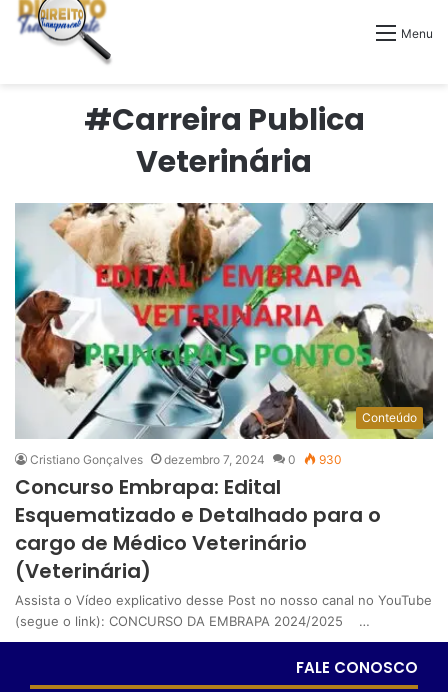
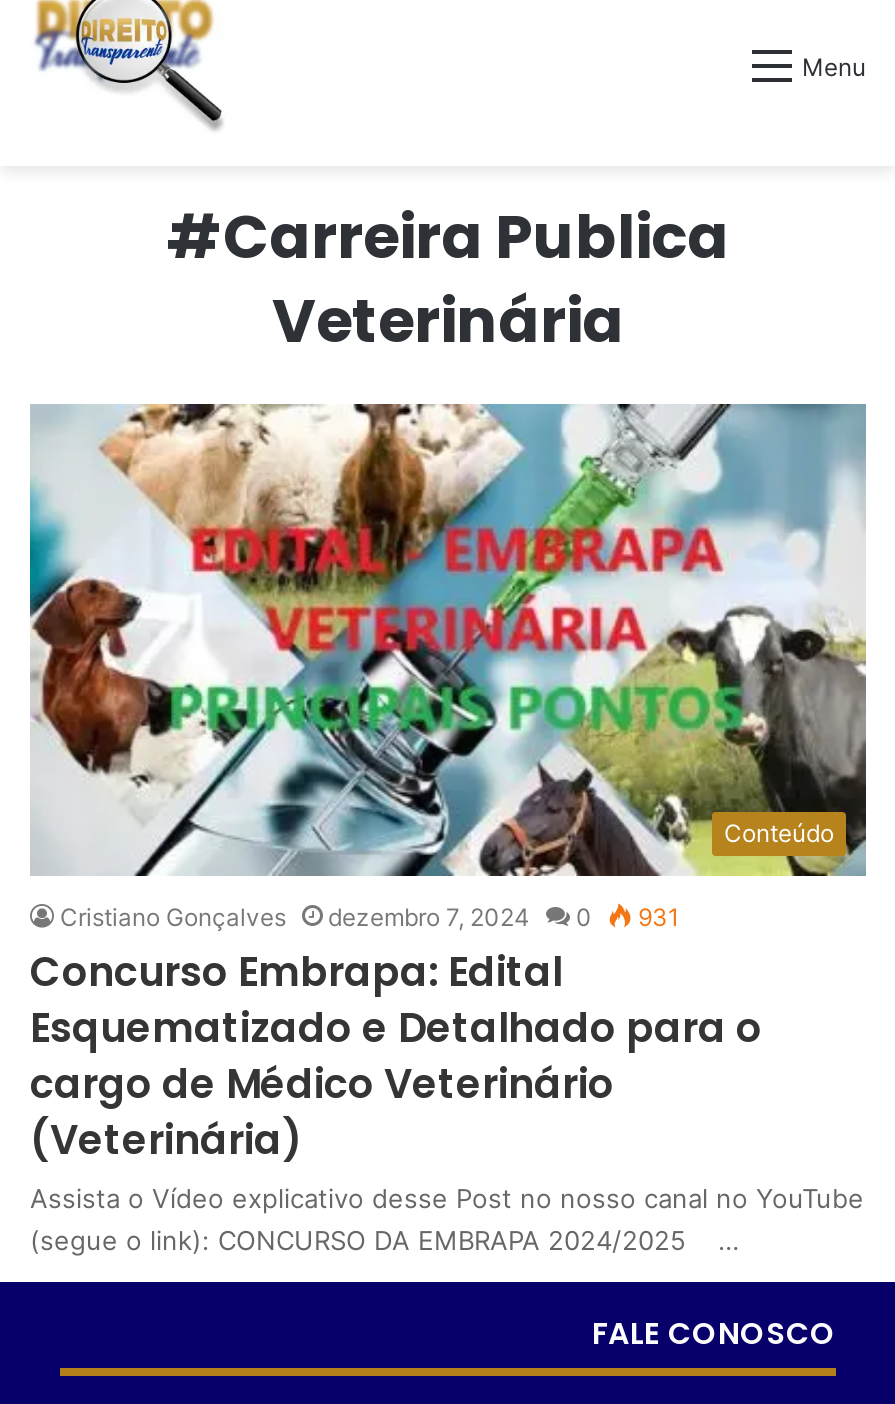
- Cristiano Gonçalves dezembro 7, 2024 0 930
+ Cristiano Gonçalves dezembro 7, 2024 0 931
